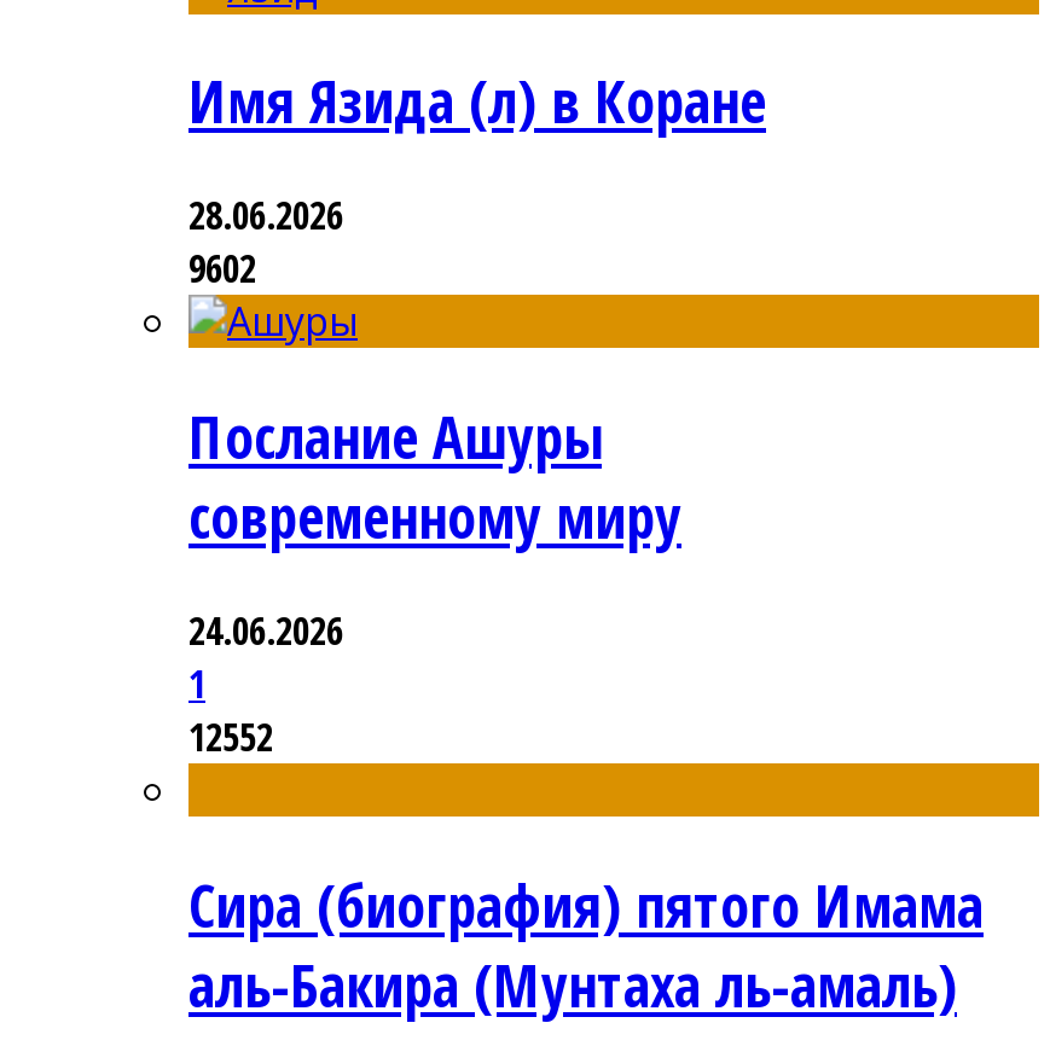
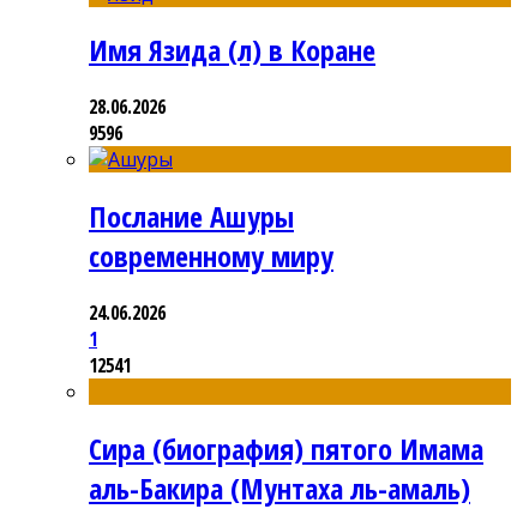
- 9602
+ 9596

- 12552
+ 12541
